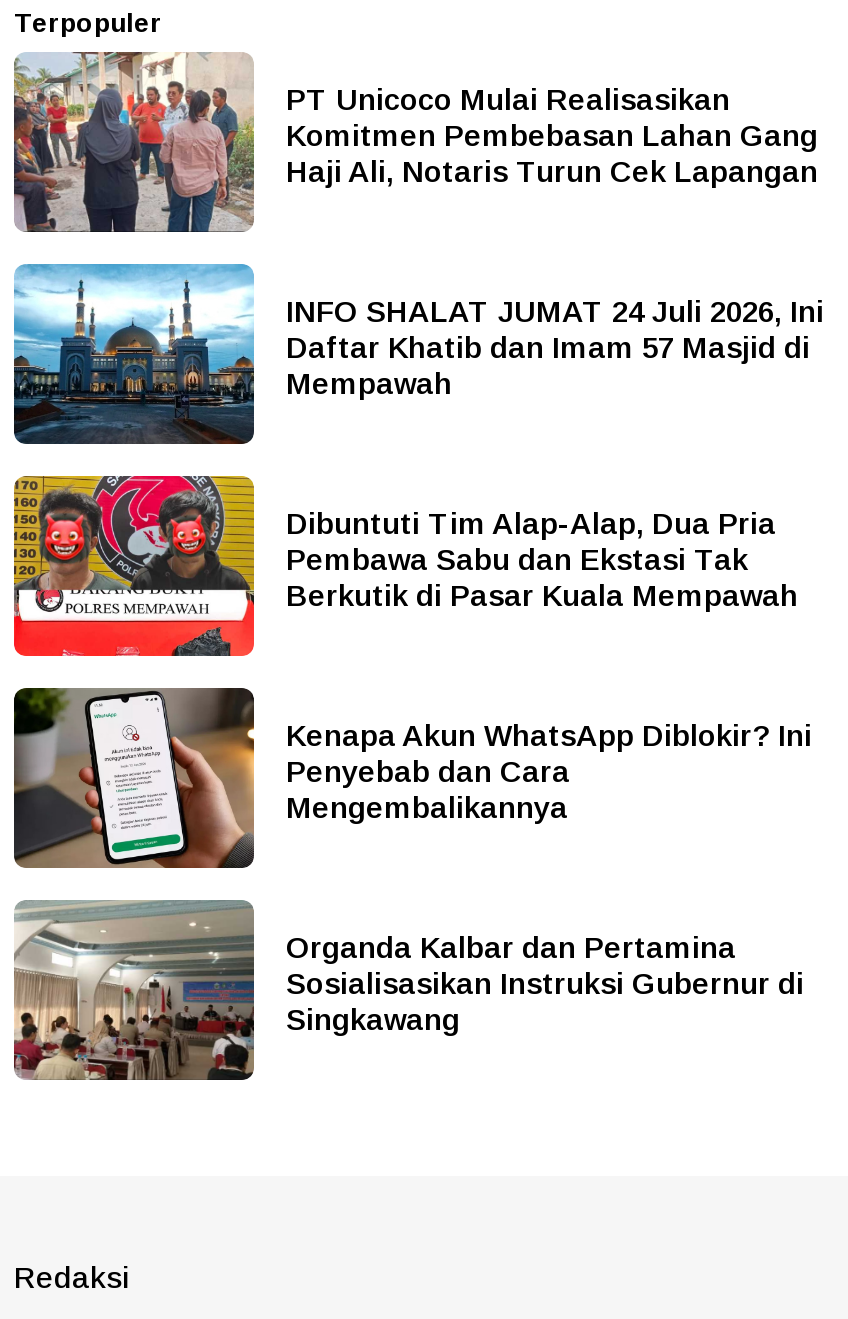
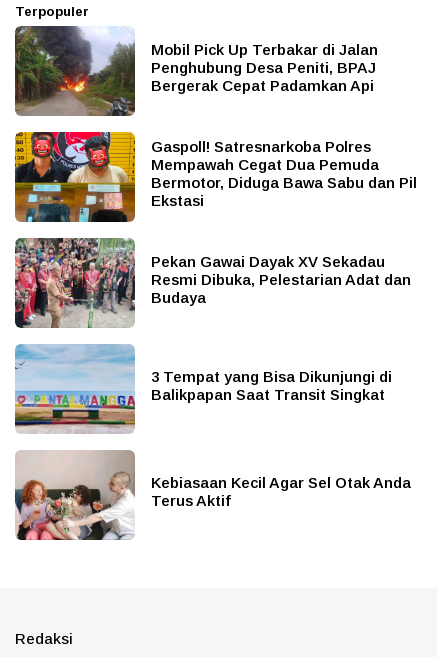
- [image]
- PT Unicoco Mulai Realisasikan
- Komitmen Pembebasan Lahan Gang
- Haji Ali, Notaris Turun Cek Lapangan
+ [image]
+ Mobil Pick Up Terbakar di Jalan
+ Penghubung Desa Peniti, BPAJ
+ Bergerak Cepat Padamkan Api

- [image]
- INFO SHALAT JUMAT 24 Juli 2026, Ini
- Daftar Khatib dan Imam 57 Masjid di
- Mempawah
+ [image]
+ Gaspoll! Satresnarkoba Polres
+ Mempawah Cegat Dua Pemuda
+ Bermotor, Diduga Bawa Sabu dan Pil
+ Ekstasi

- [image]
- Dibuntuti Tim Alap-Alap, Dua Pria
- Pembawa Sabu dan Ekstasi Tak
- Berkutik di Pasar Kuala Mempawah
+ [image]
+ Pekan Gawai Dayak XV Sekadau
+ Resmi Dibuka, Pelestarian Adat dan
+ Budaya

- [image]
- Kenapa Akun WhatsApp Diblokir? Ini
- Penyebab dan Cara
- Mengembalikannya
+ [image]
+ 3 Tempat yang Bisa Dikunjungi di
+ Balikpapan Saat Transit Singkat

- [image]
- Organda Kalbar dan Pertamina
- Sosialisasikan Instruksi Gubernur di
- Singkawang
+ [image]
+ Kebiasaan Kecil Agar Sel Otak Anda
+ Terus Aktif
